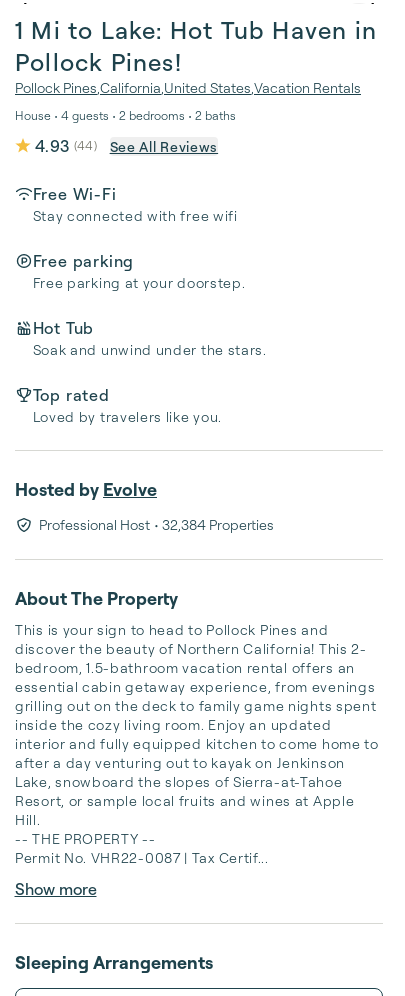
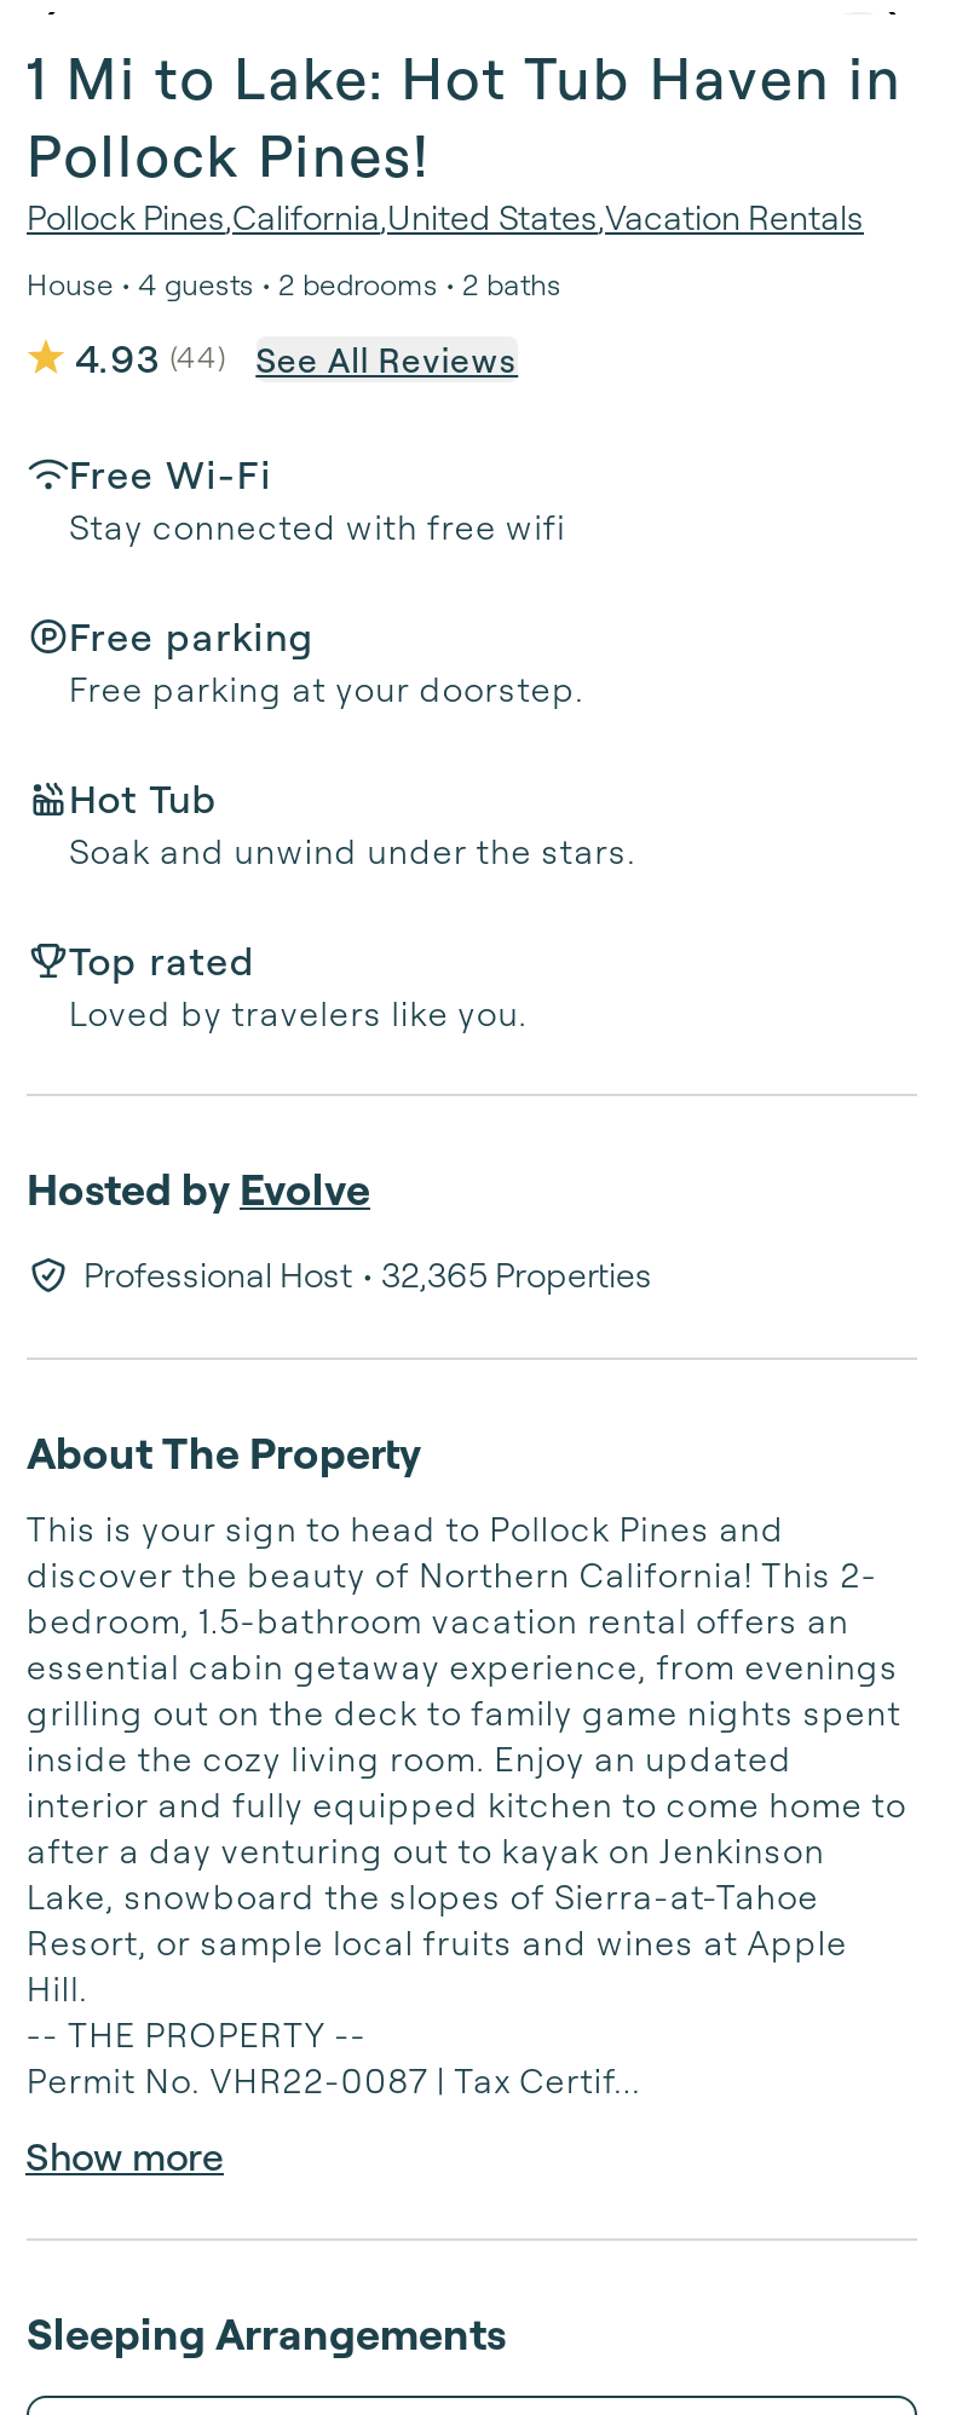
- Professional Host • 32,384 Properties
+ Professional Host • 32,365 Properties
